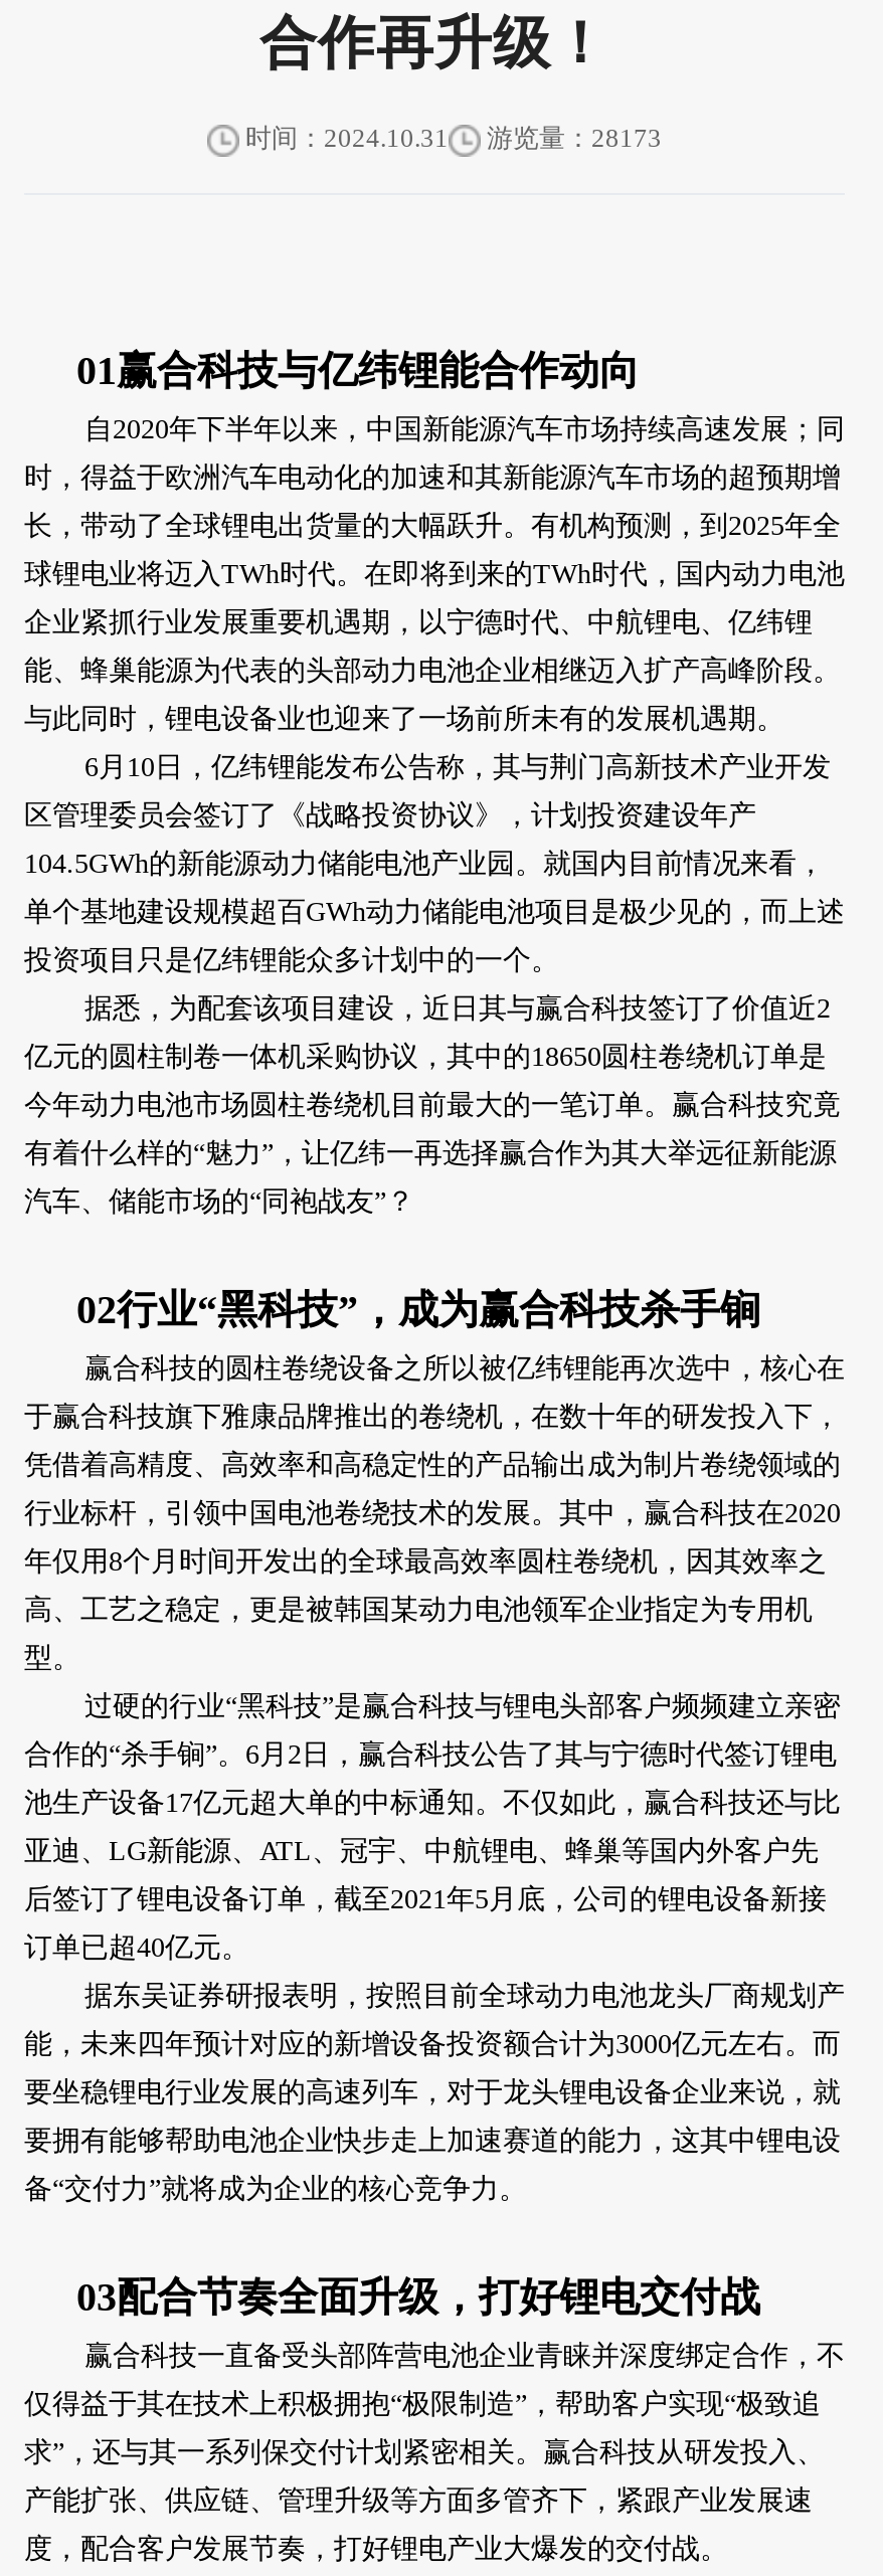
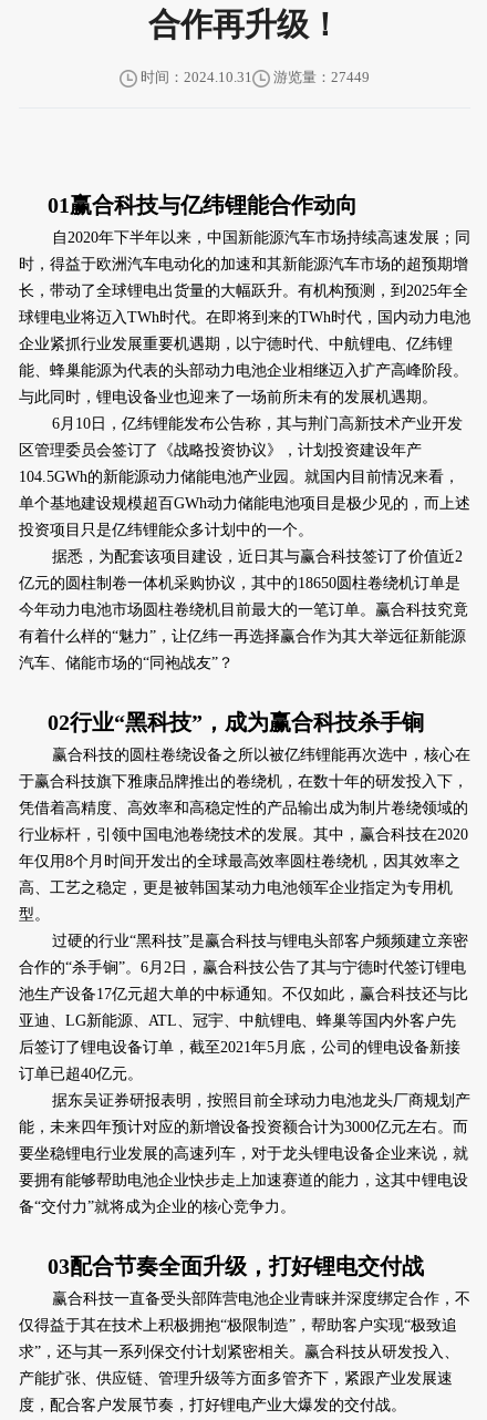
- 时间：2024.10.31 游览量：28173
+ 时间：2024.10.31 游览量：27449
